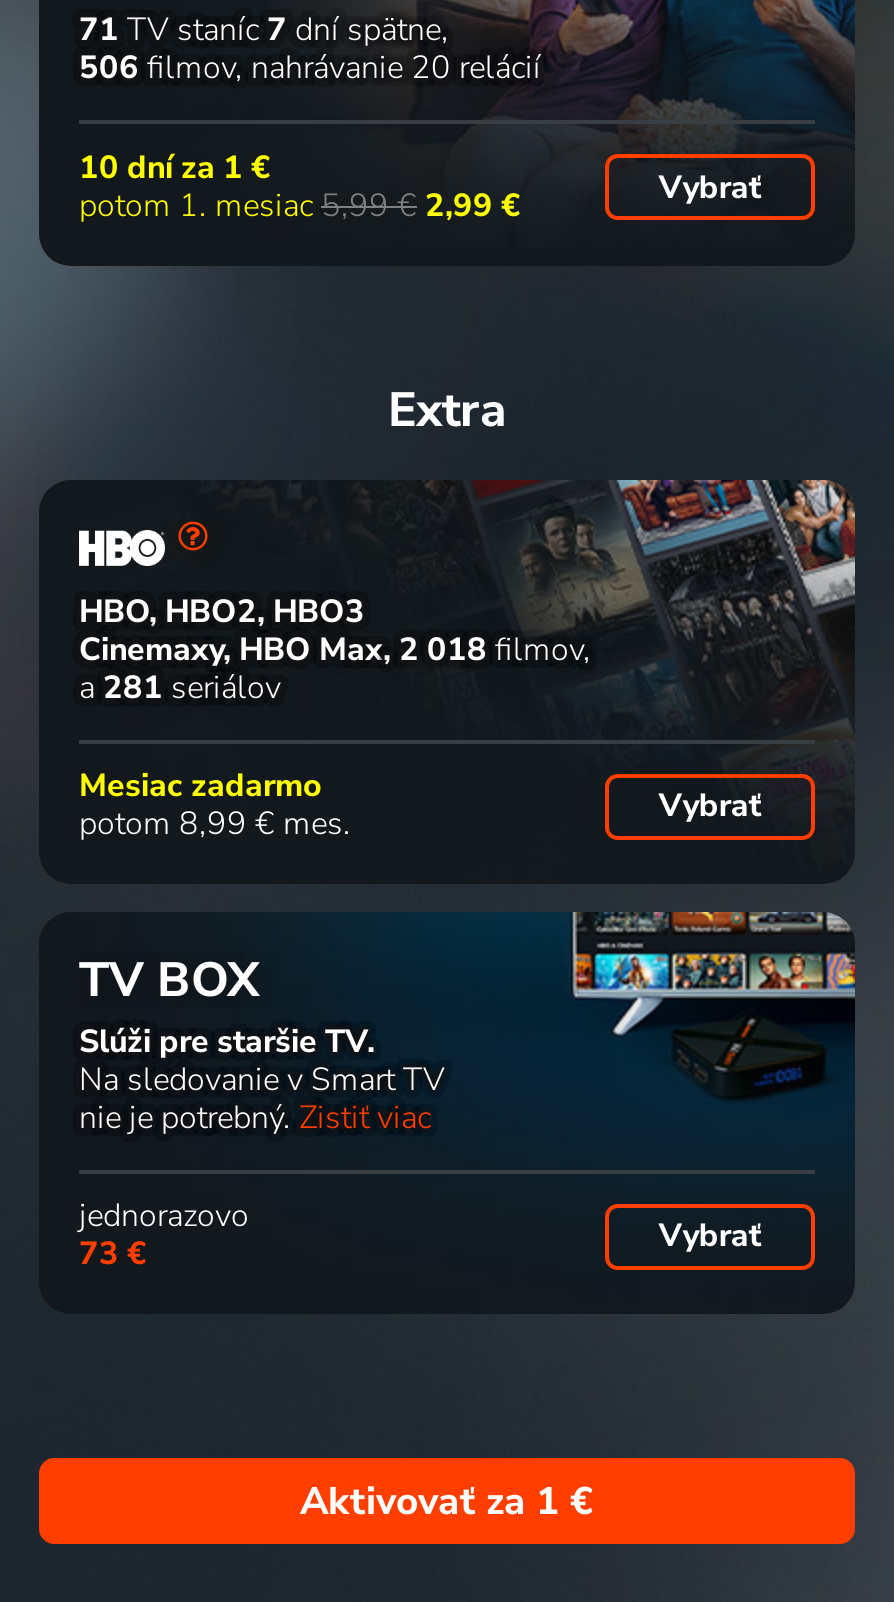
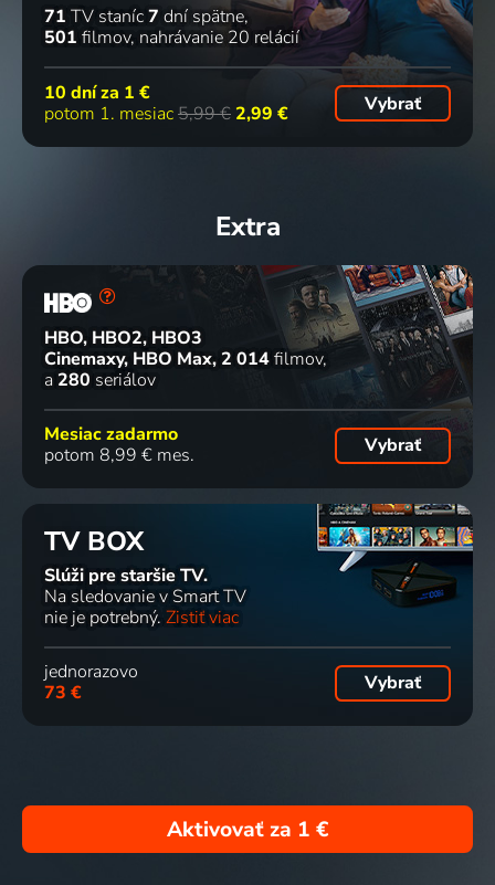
- 506 filmov nahrávanie 20 relácií
+ 501 filmov nahrávanie 20 relácií

- Cinemaxy, HBO Max 2 018 filmov
+ Cinemaxy, HBO Max 2 014 filmov

- a 281 seriálov
+ a 280 seriálov
